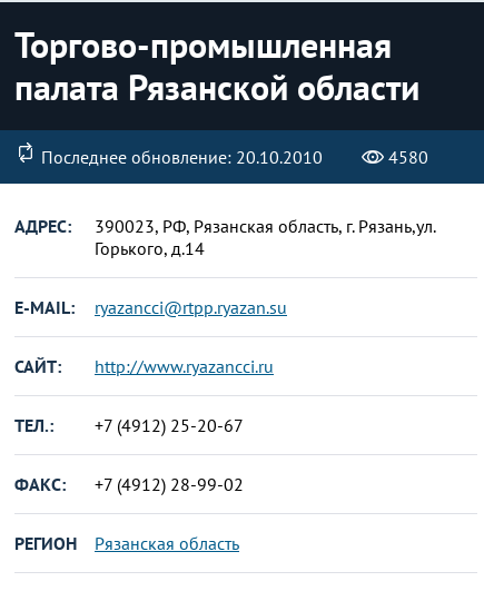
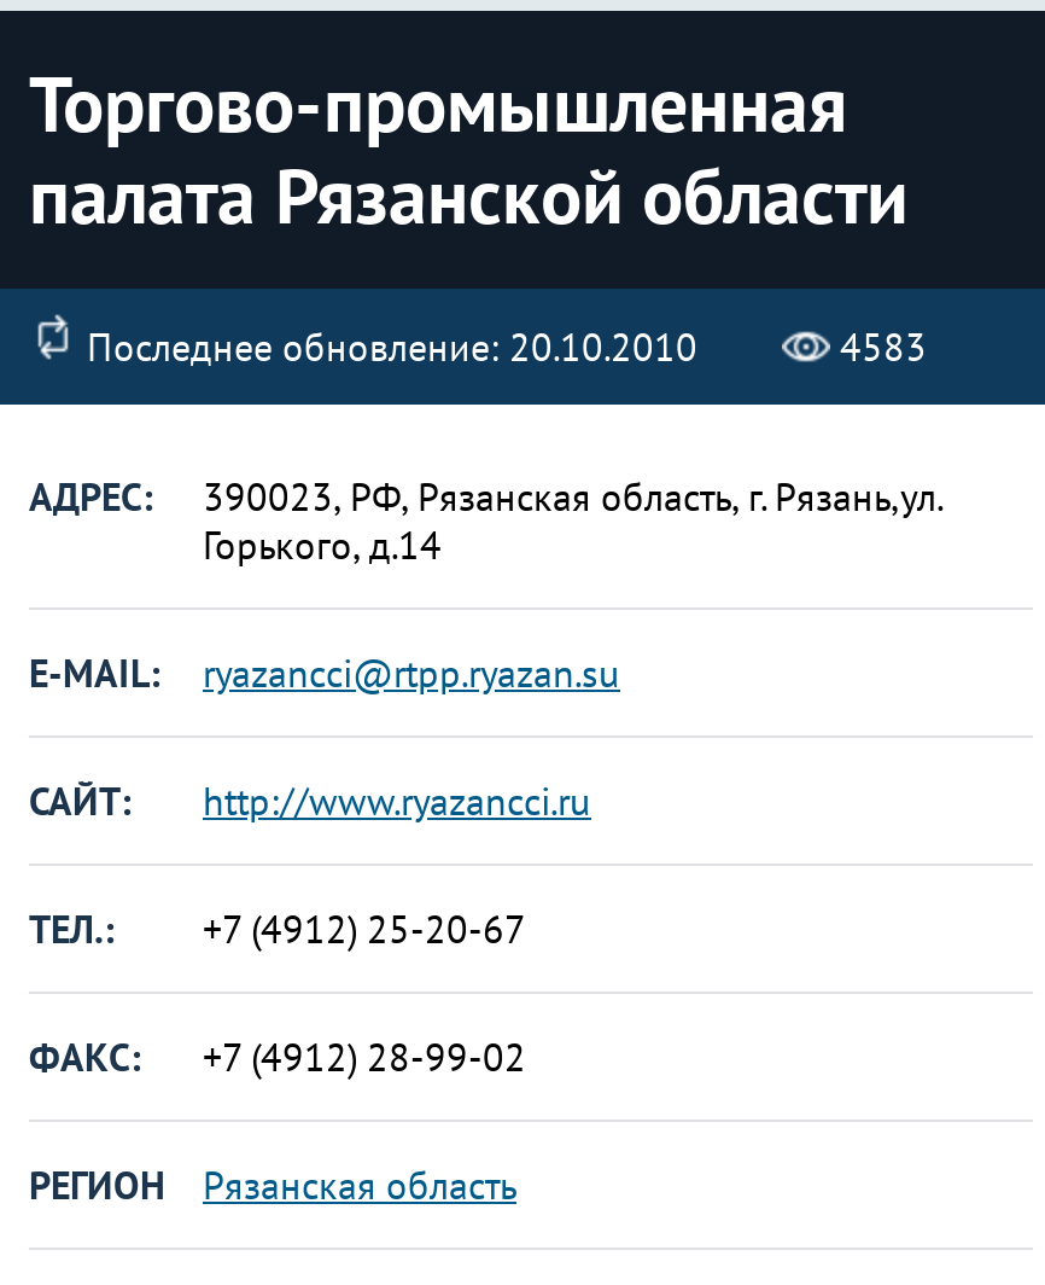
- 4580
+ 4583
